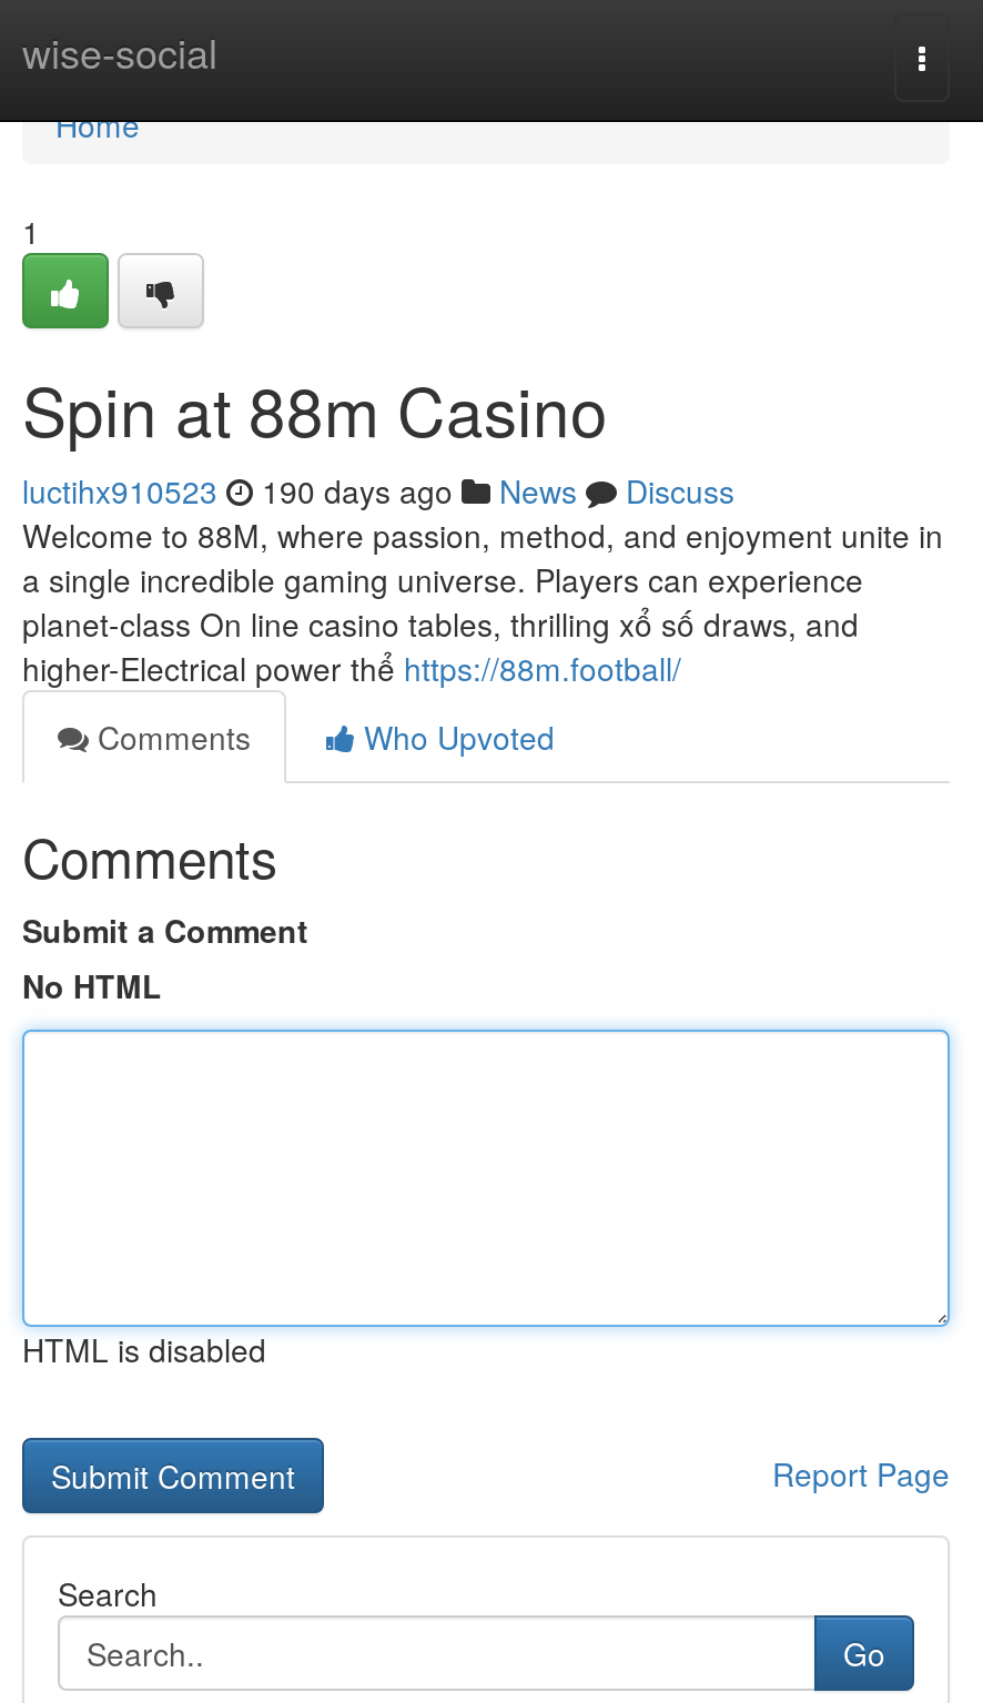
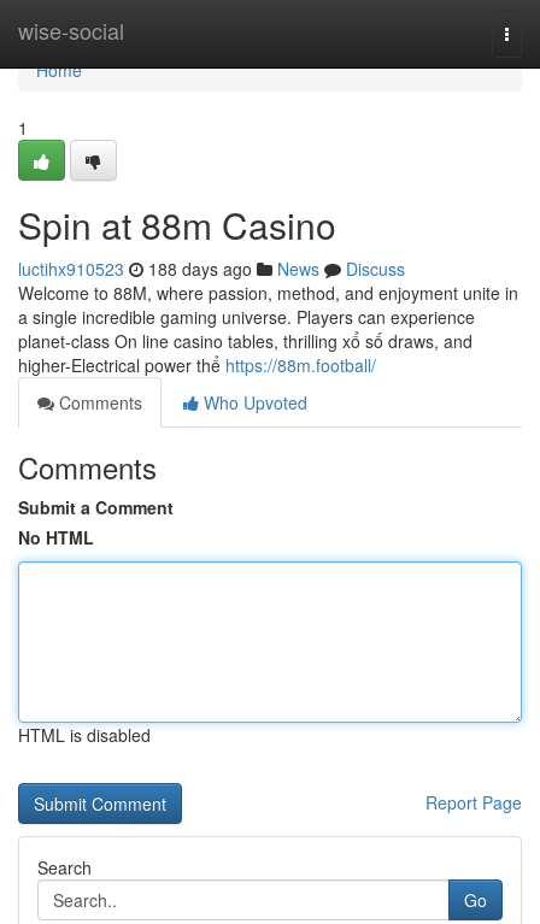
- luctihx910523 190 days ago News Discuss
+ luctihx910523 188 days ago News Discuss
